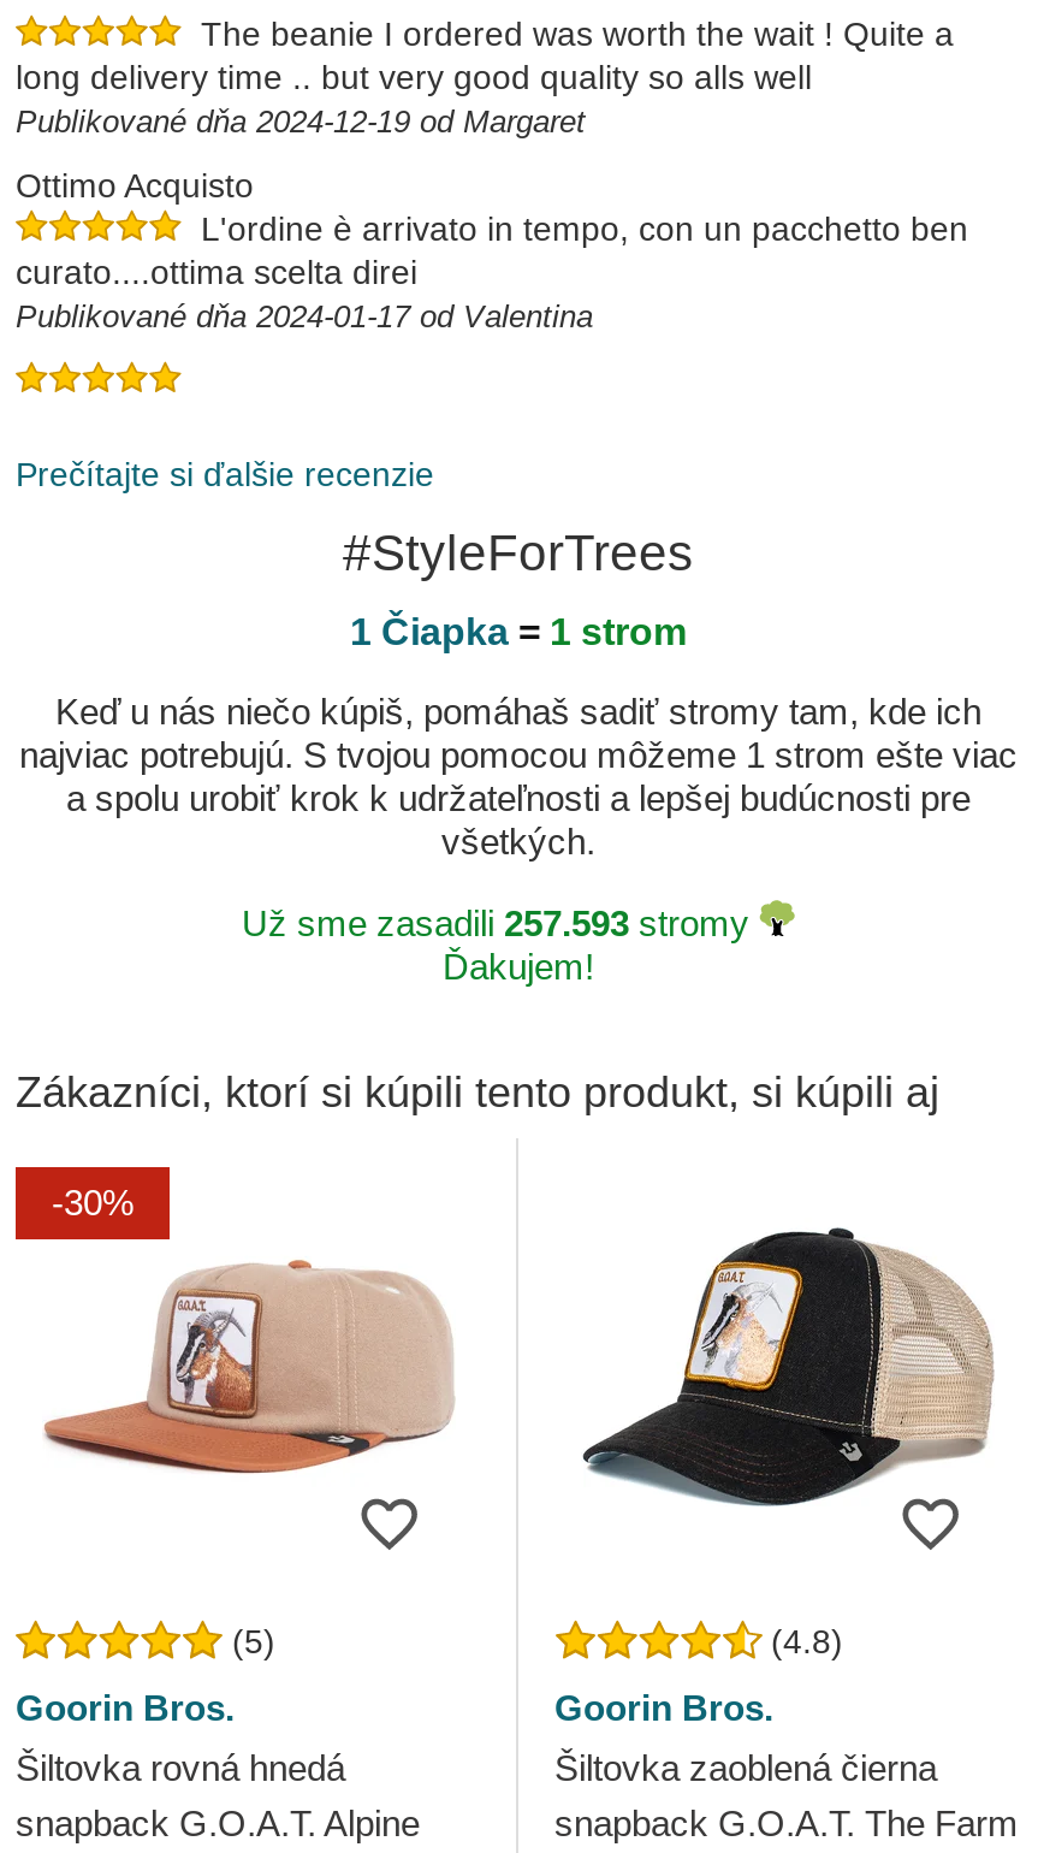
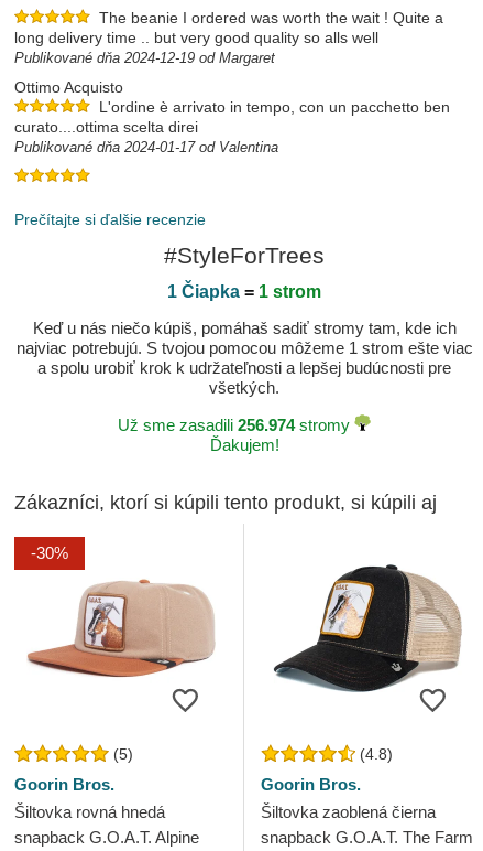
- Už sme zasadili 257.593 stromy
+ Už sme zasadili 256.974 stromy
